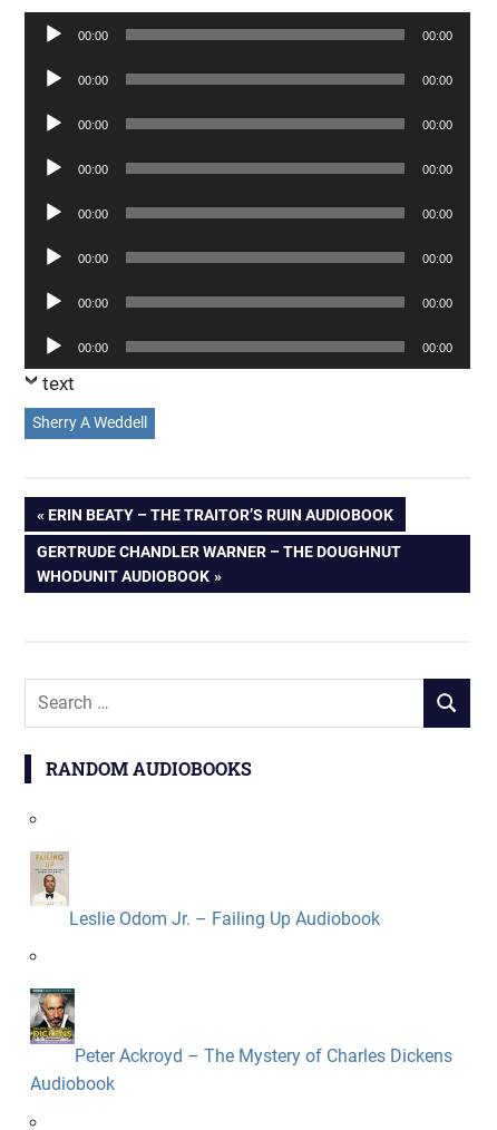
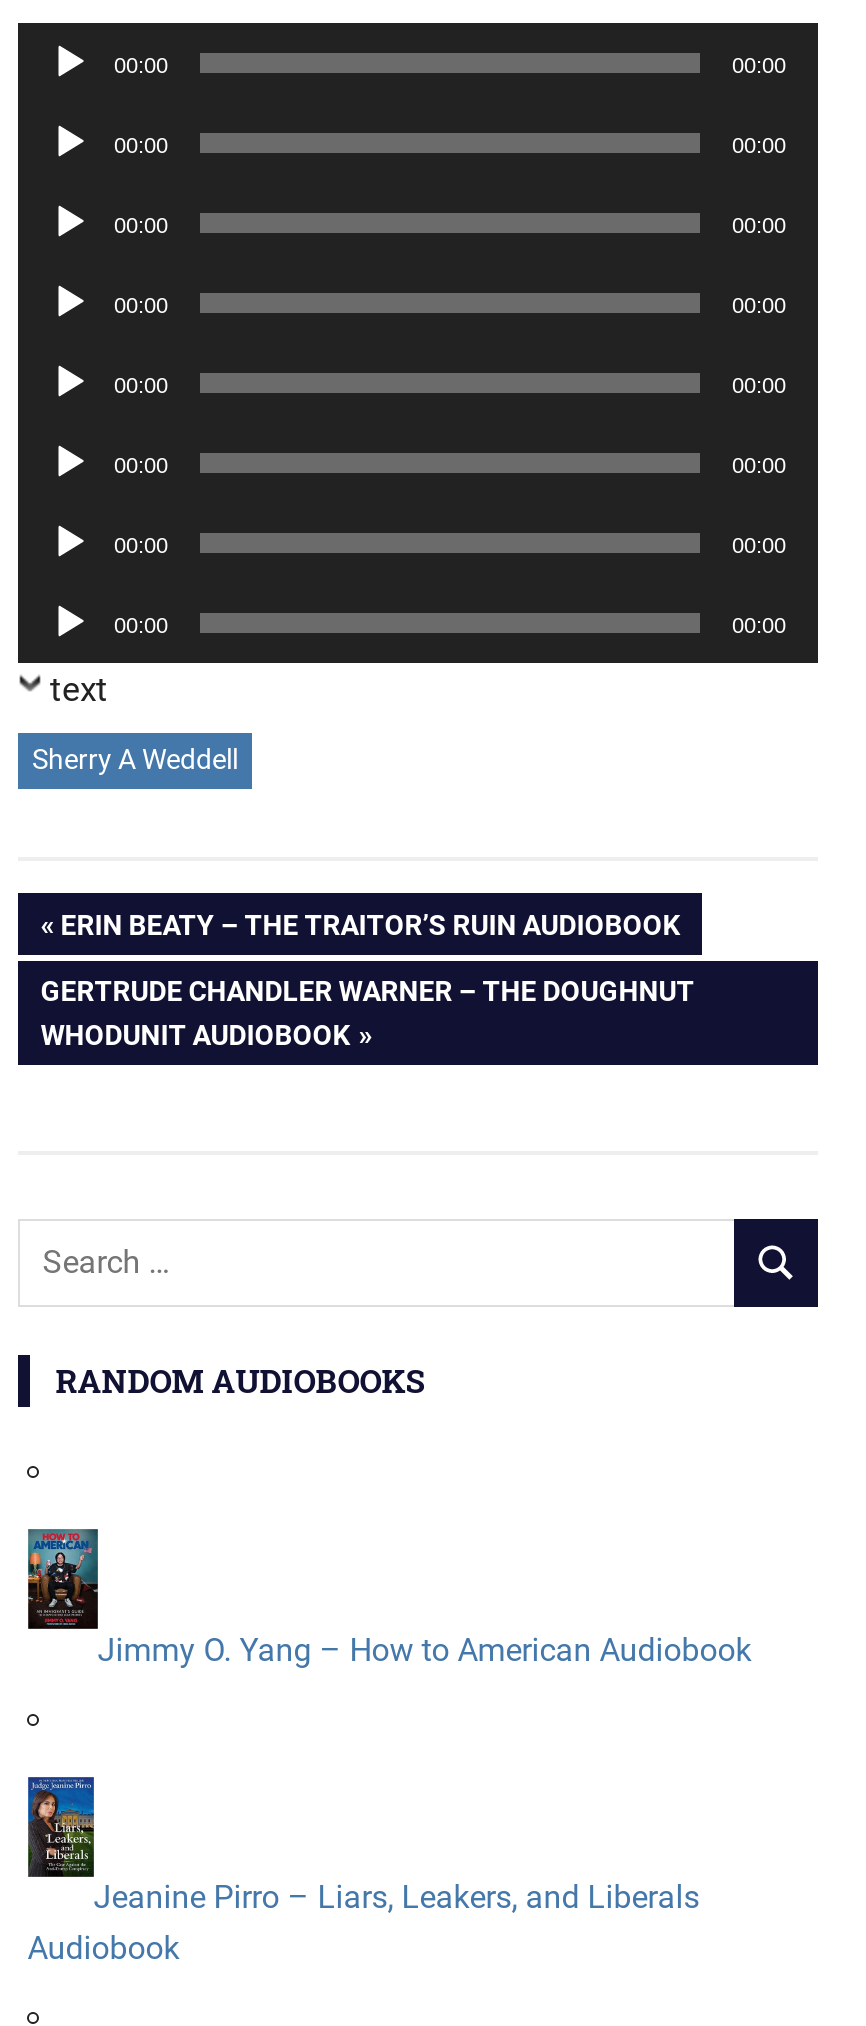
- [image]
- Leslie Odom Jr. – Failing Up Audiobook
+ [image]
+ Jimmy O. Yang – How to American Audiobook

- [image]
- Peter Ackroyd – The Mystery of Charles Dickens
+ [image]
+ Jeanine Pirro – Liars, Leakers, and Liberals
